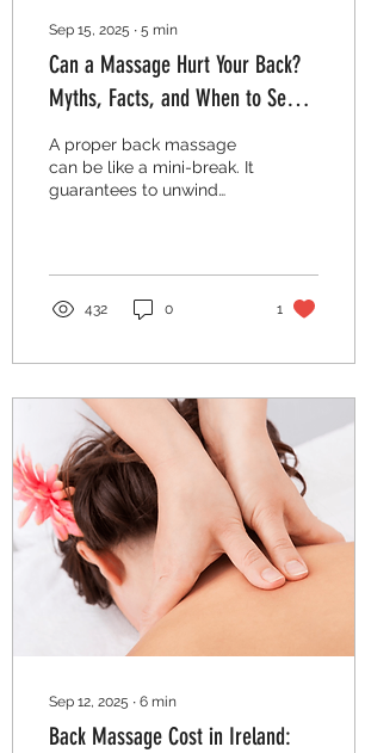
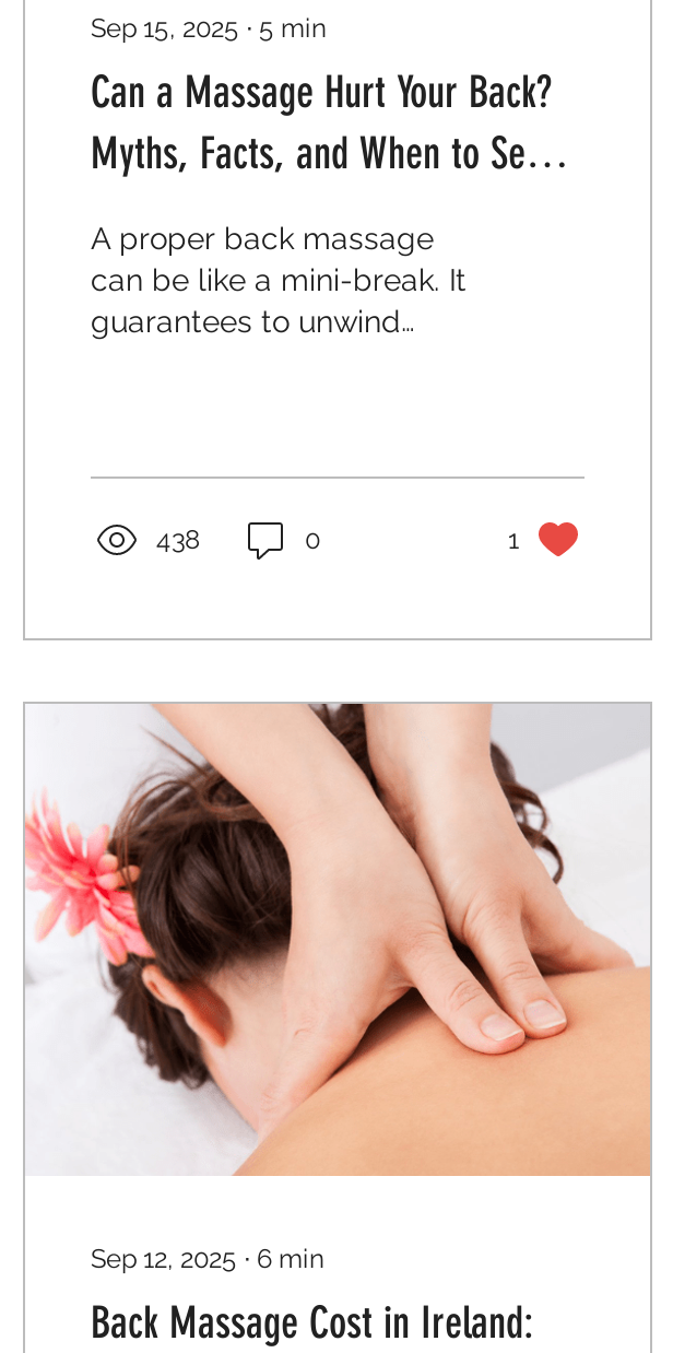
- 432
+ 438
